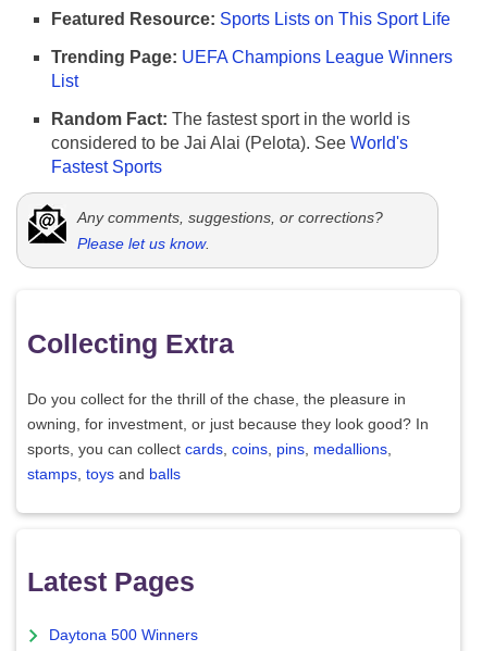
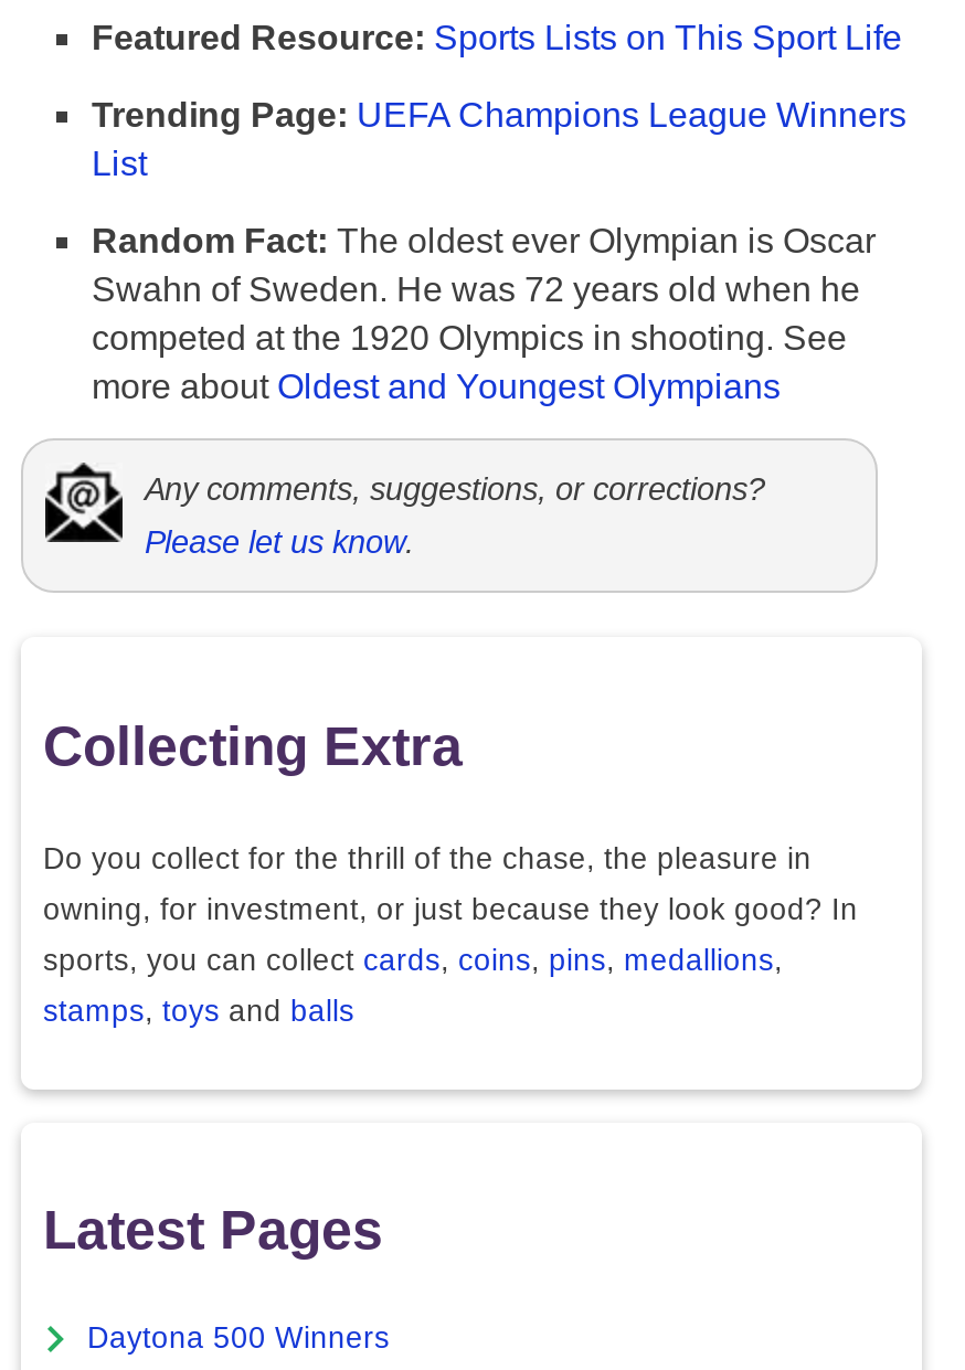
- Random Fact: The fastest sport in the world is
- considered to be Jai Alai (Pelota). See World's
- Fastest Sports
+ Random Fact: The oldest ever Olympian is Oscar
+ Swahn of Sweden. He was 72 years old when he
+ competed at the 1920 Olympics in shooting. See
+ more about Oldest and Youngest Olympians
